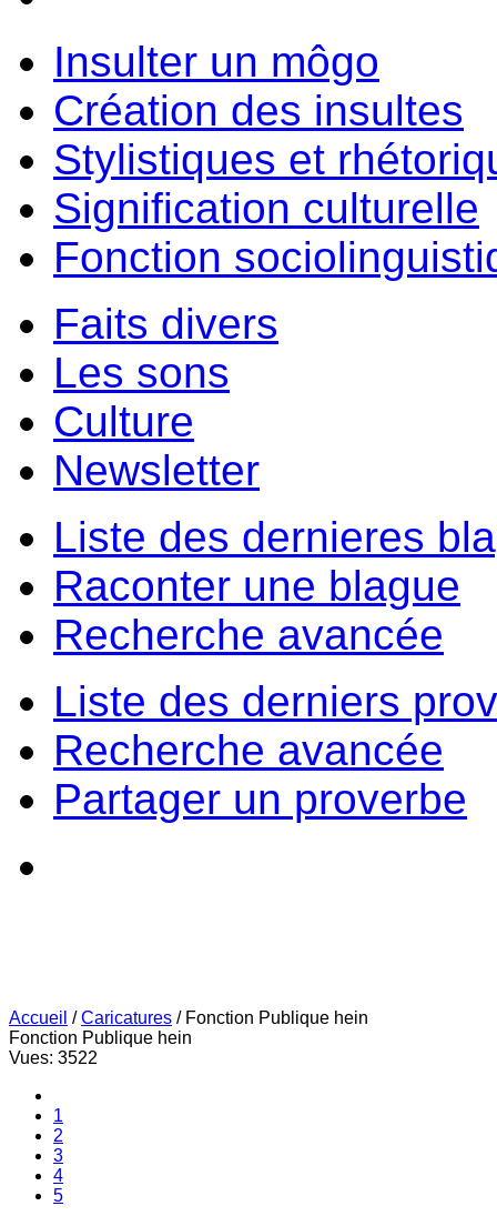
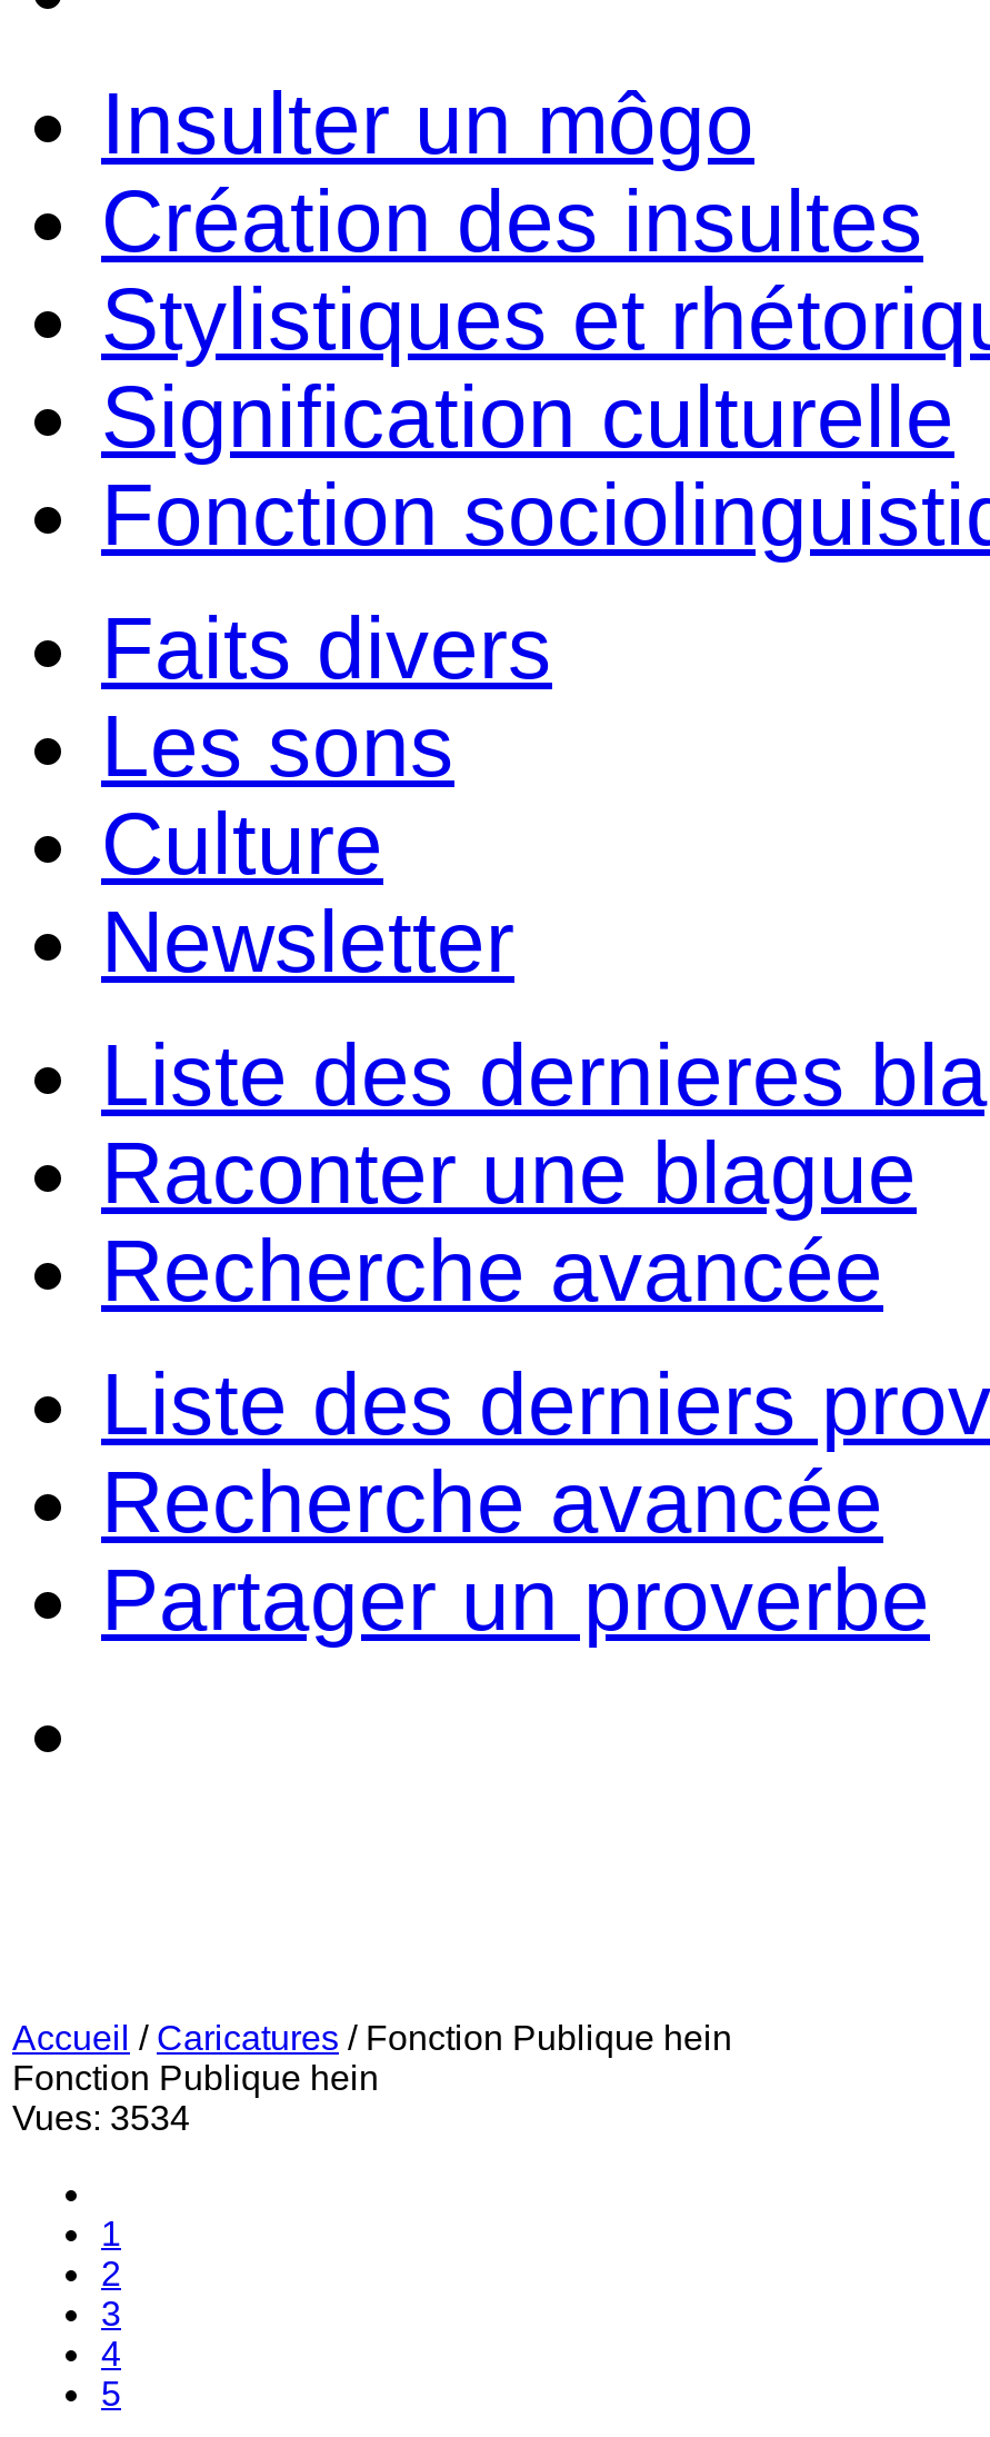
- Vues: 3522
+ Vues: 3534
